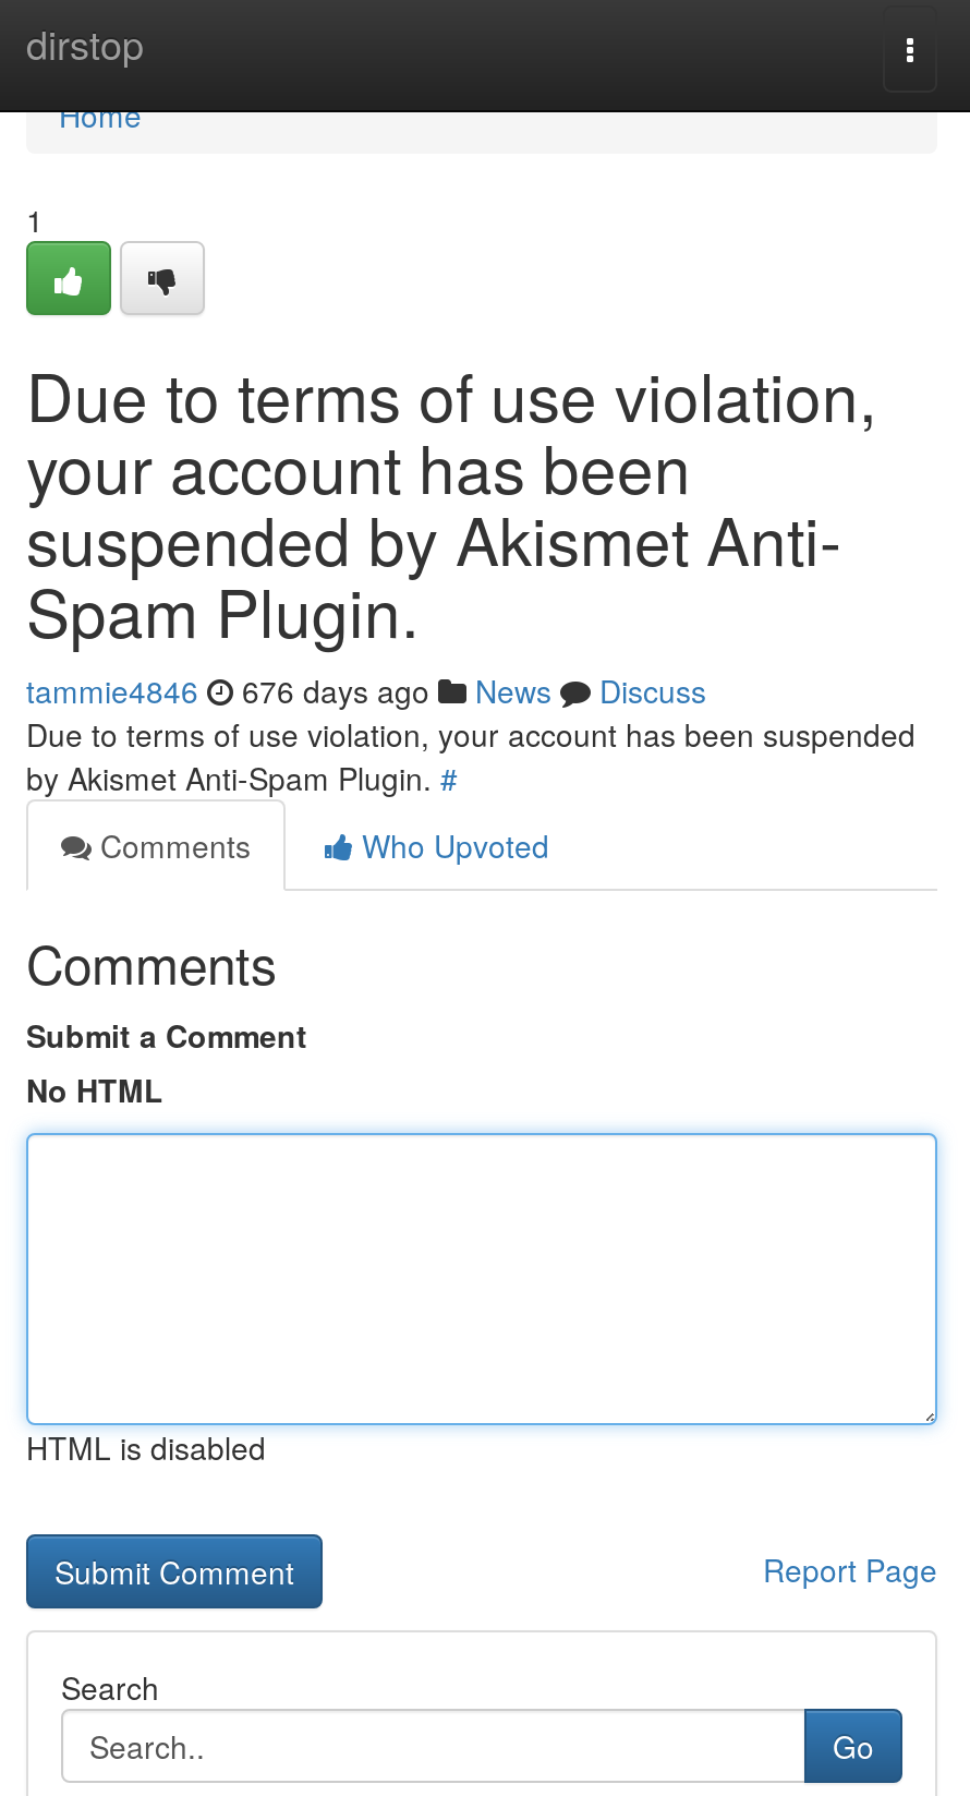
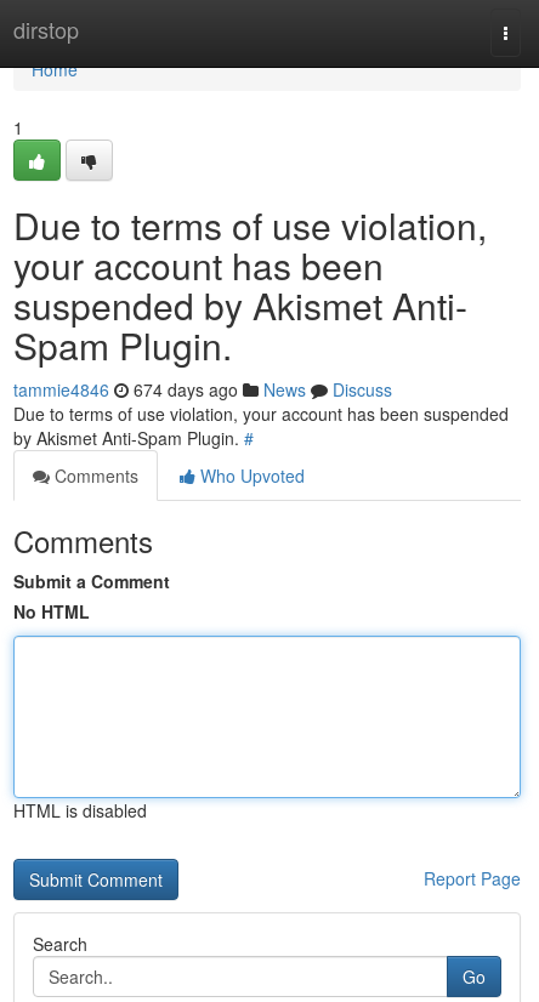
- tammie4846 676 days ago News Discuss
+ tammie4846 674 days ago News Discuss
